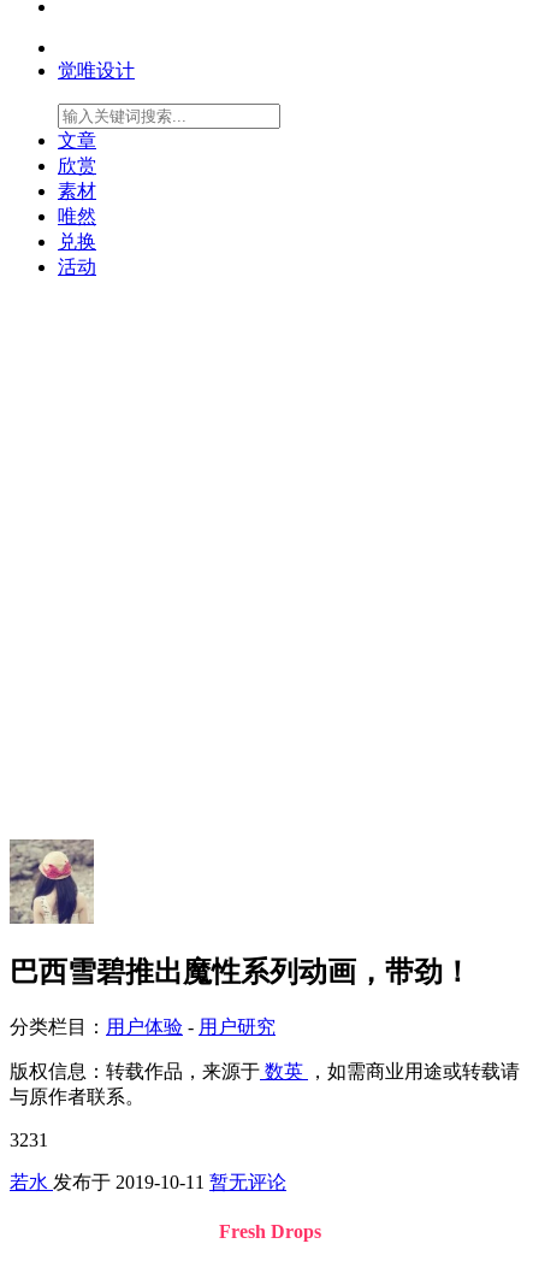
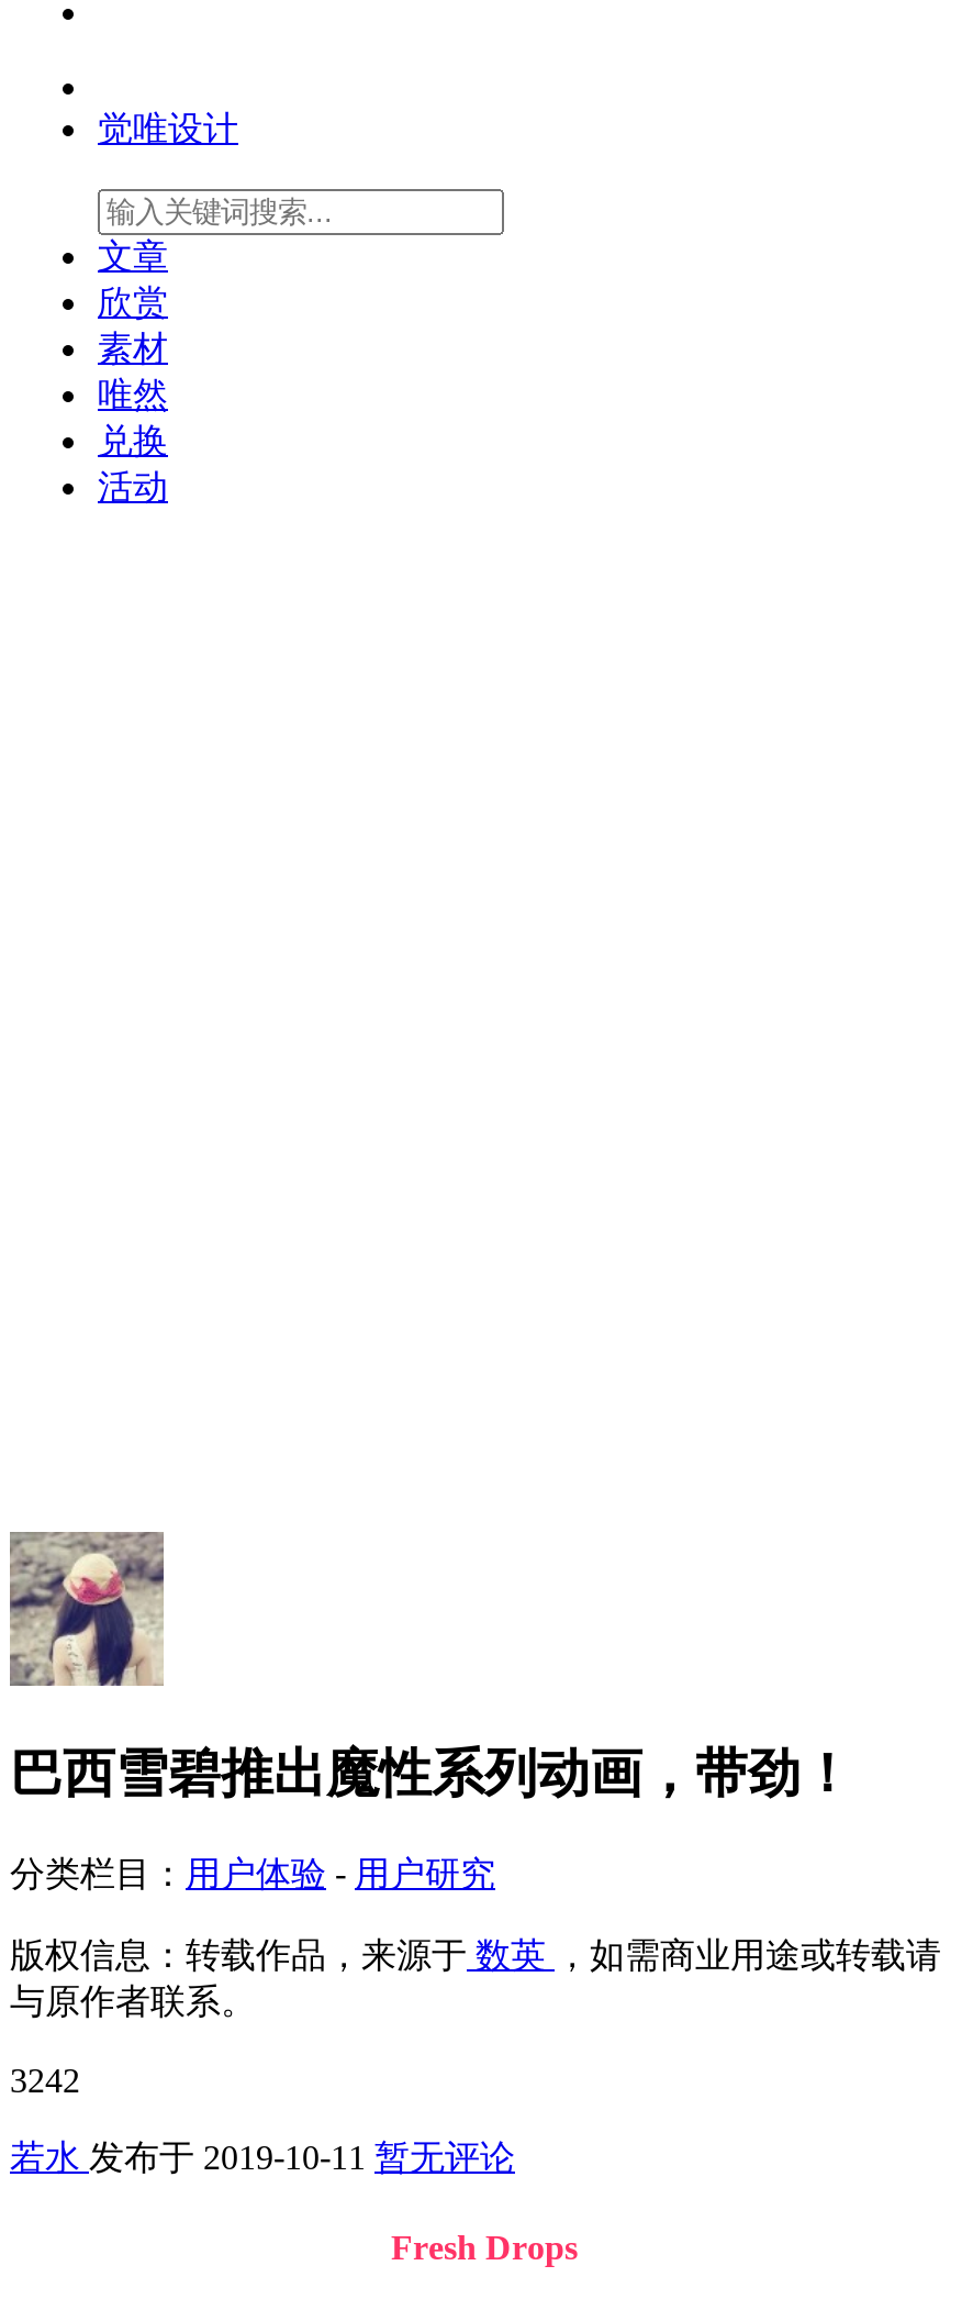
- 3231
+ 3242
